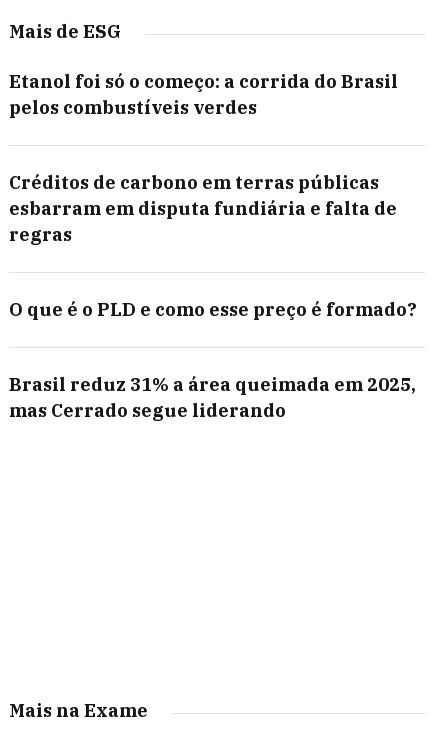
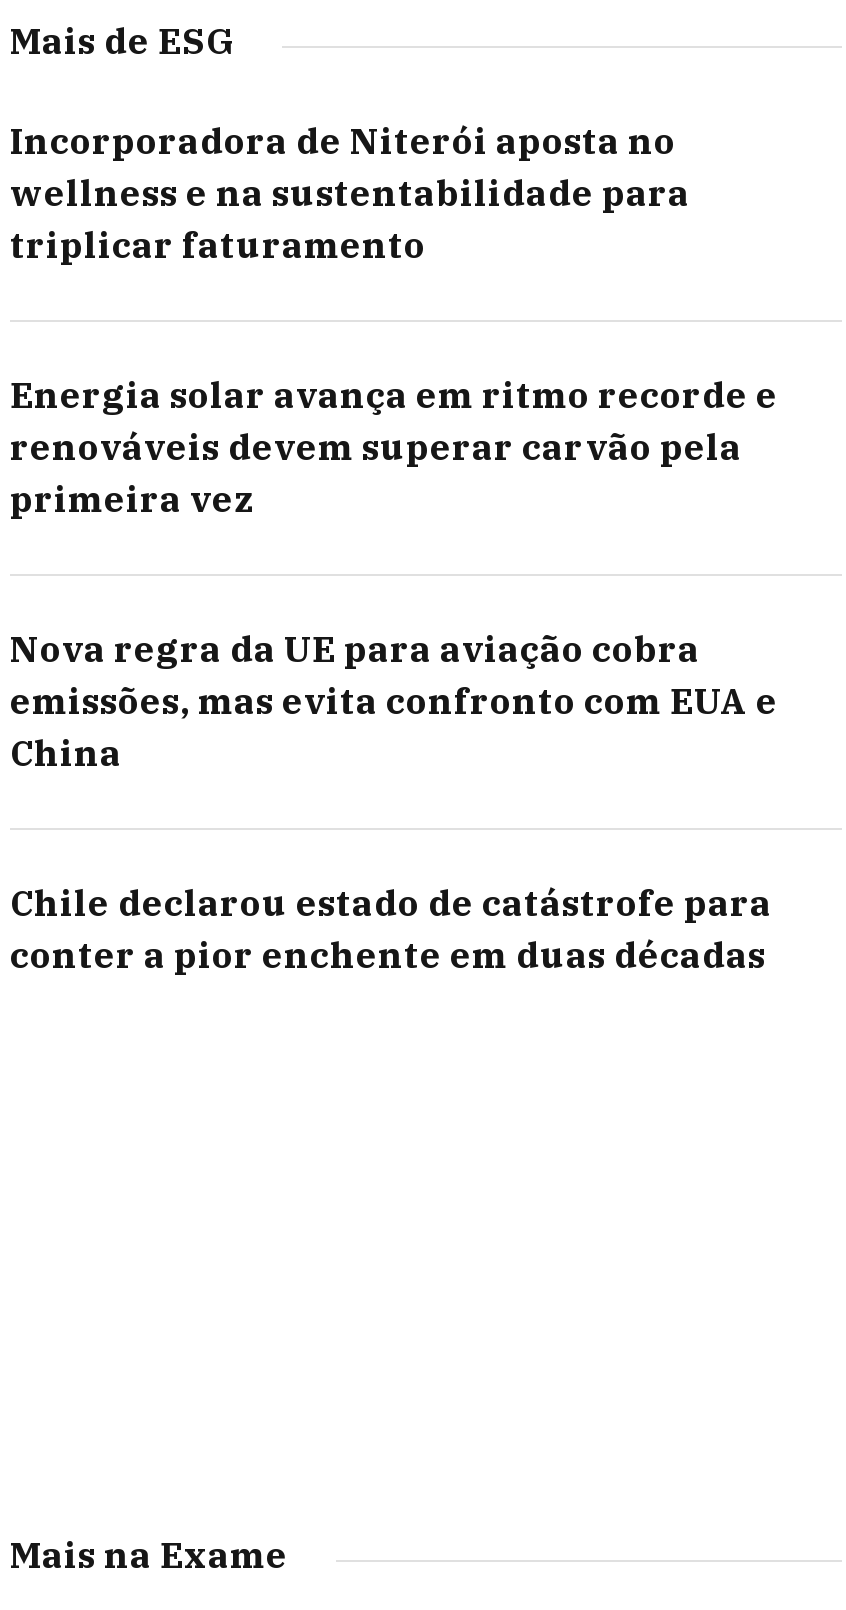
- Etanol foi só o começo: a corrida do Brasil
- pelos combustíveis verdes
+ Incorporadora de Niterói aposta no
+ wellness e na sustentabilidade para
+ triplicar faturamento

- Créditos de carbono em terras públicas
- esbarram em disputa fundiária e falta de
- regras
+ Energia solar avança em ritmo recorde e
+ renováveis devem superar carvão pela
+ primeira vez

- O que é o PLD e como esse preço é formado?
+ Nova regra da UE para aviação cobra
+ emissões, mas evita confronto com EUA e
+ China

- Brasil reduz 31% a área queimada em 2025,
- mas Cerrado segue liderando
+ Chile declarou estado de catástrofe para
+ conter a pior enchente em duas décadas
